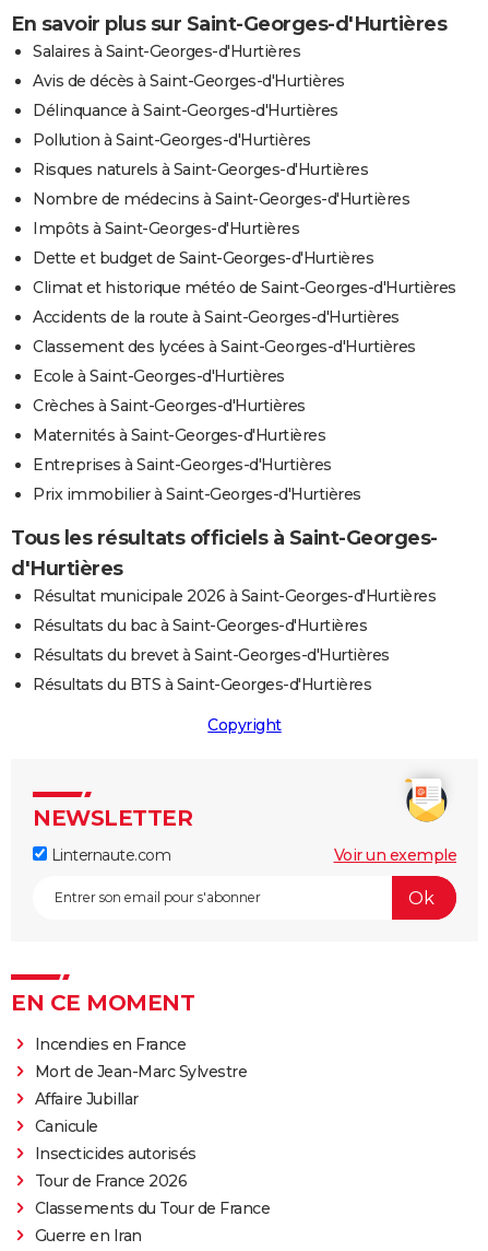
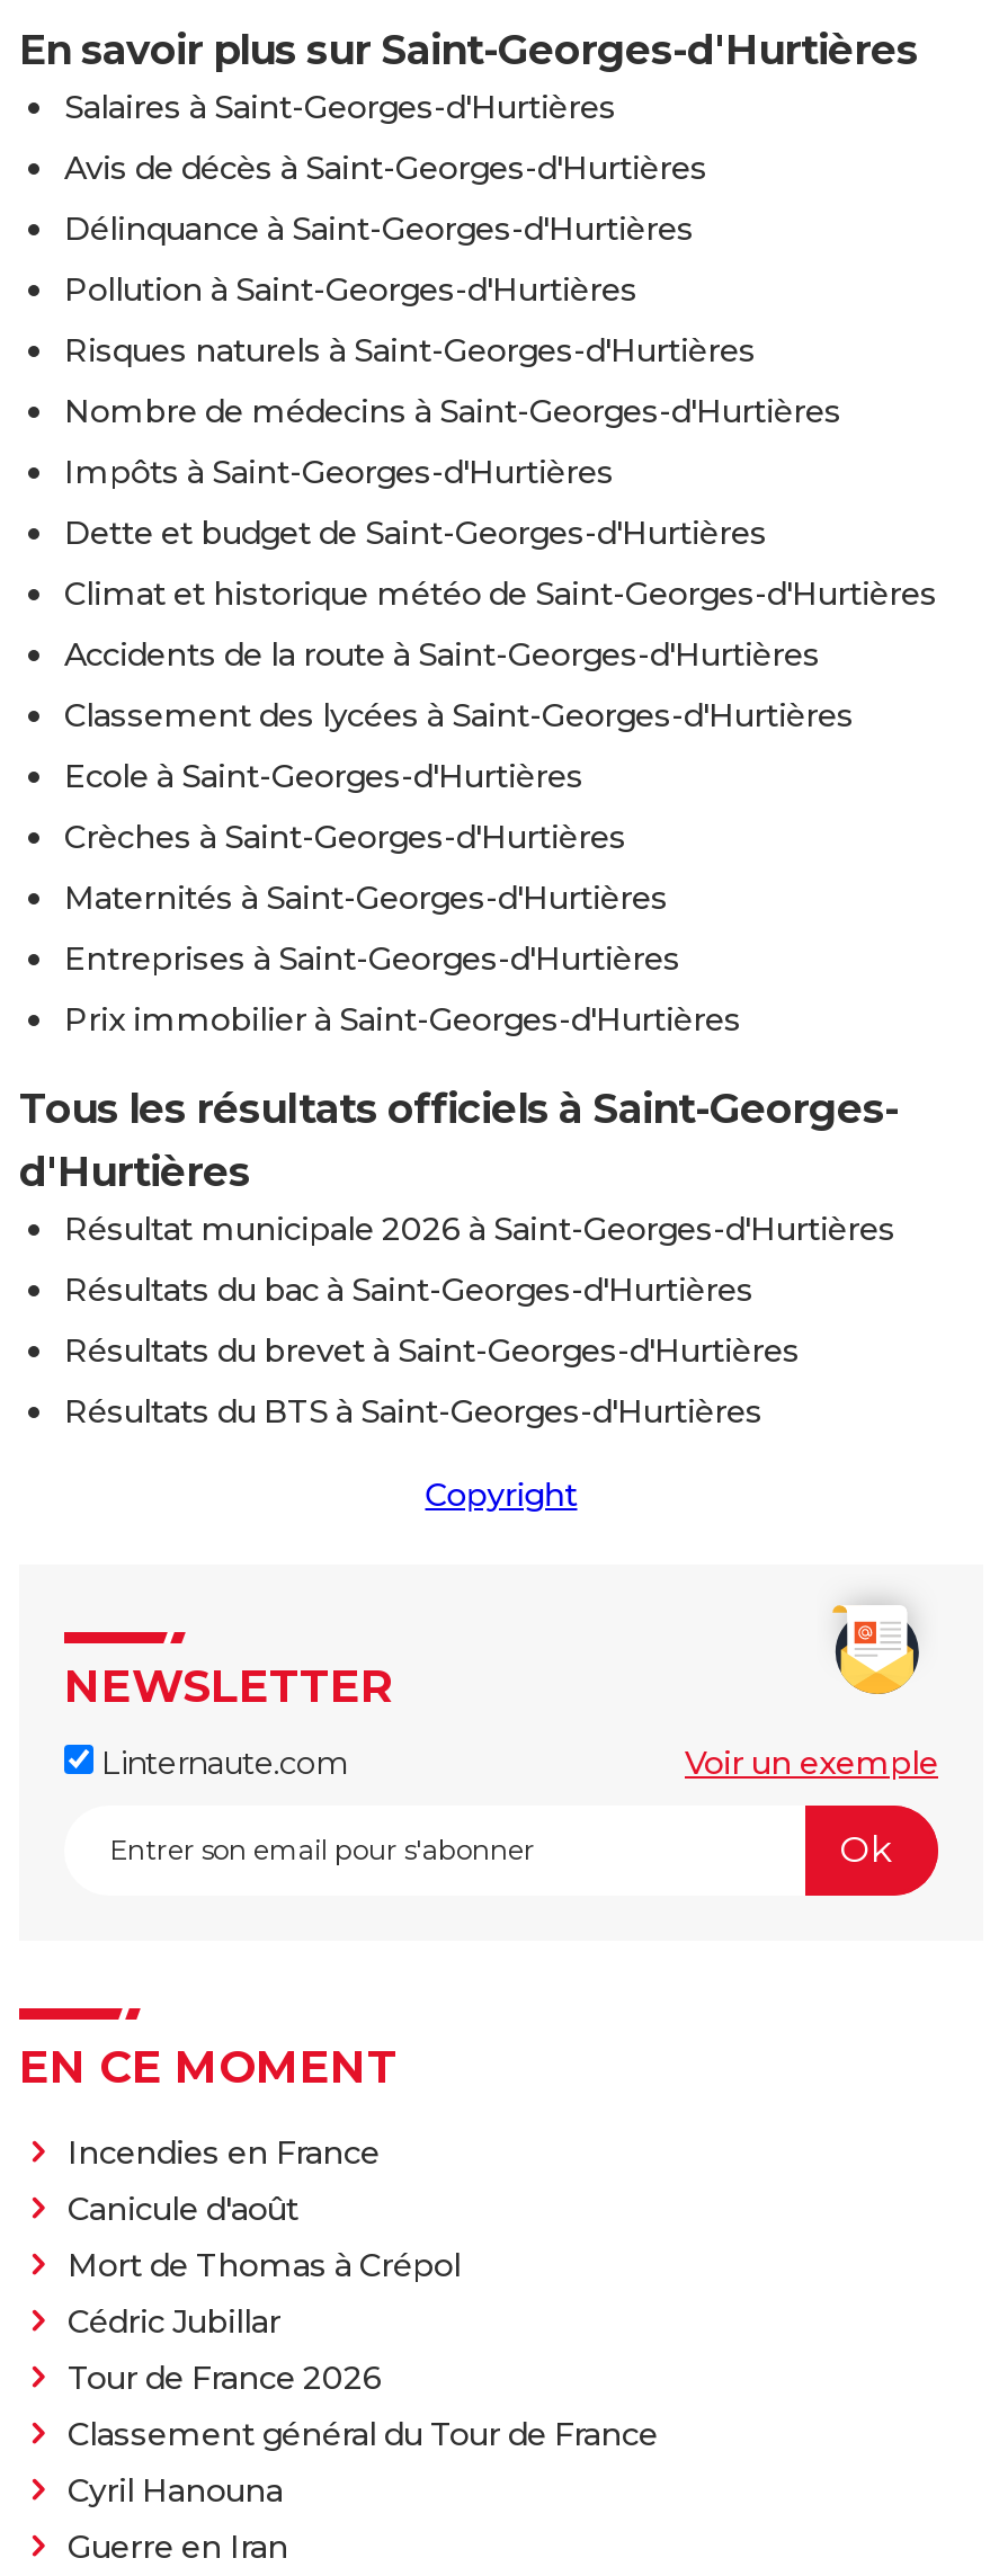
- Mort de Jean-Marc Sylvestre
- Affaire Jubillar
- Canicule
- Insecticides autorisés
+ Canicule d'août
+ Mort de Thomas à Crépol
+ Cédric Jubillar

moved up: Tour de France 2026

- Classements du Tour de France
+ Classement général du Tour de France
+ Cyril Hanouna
